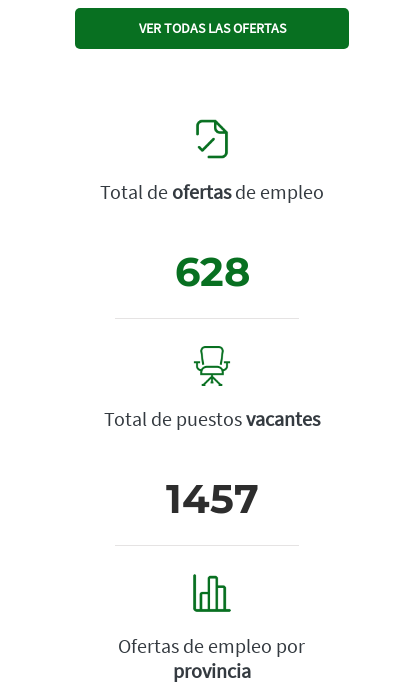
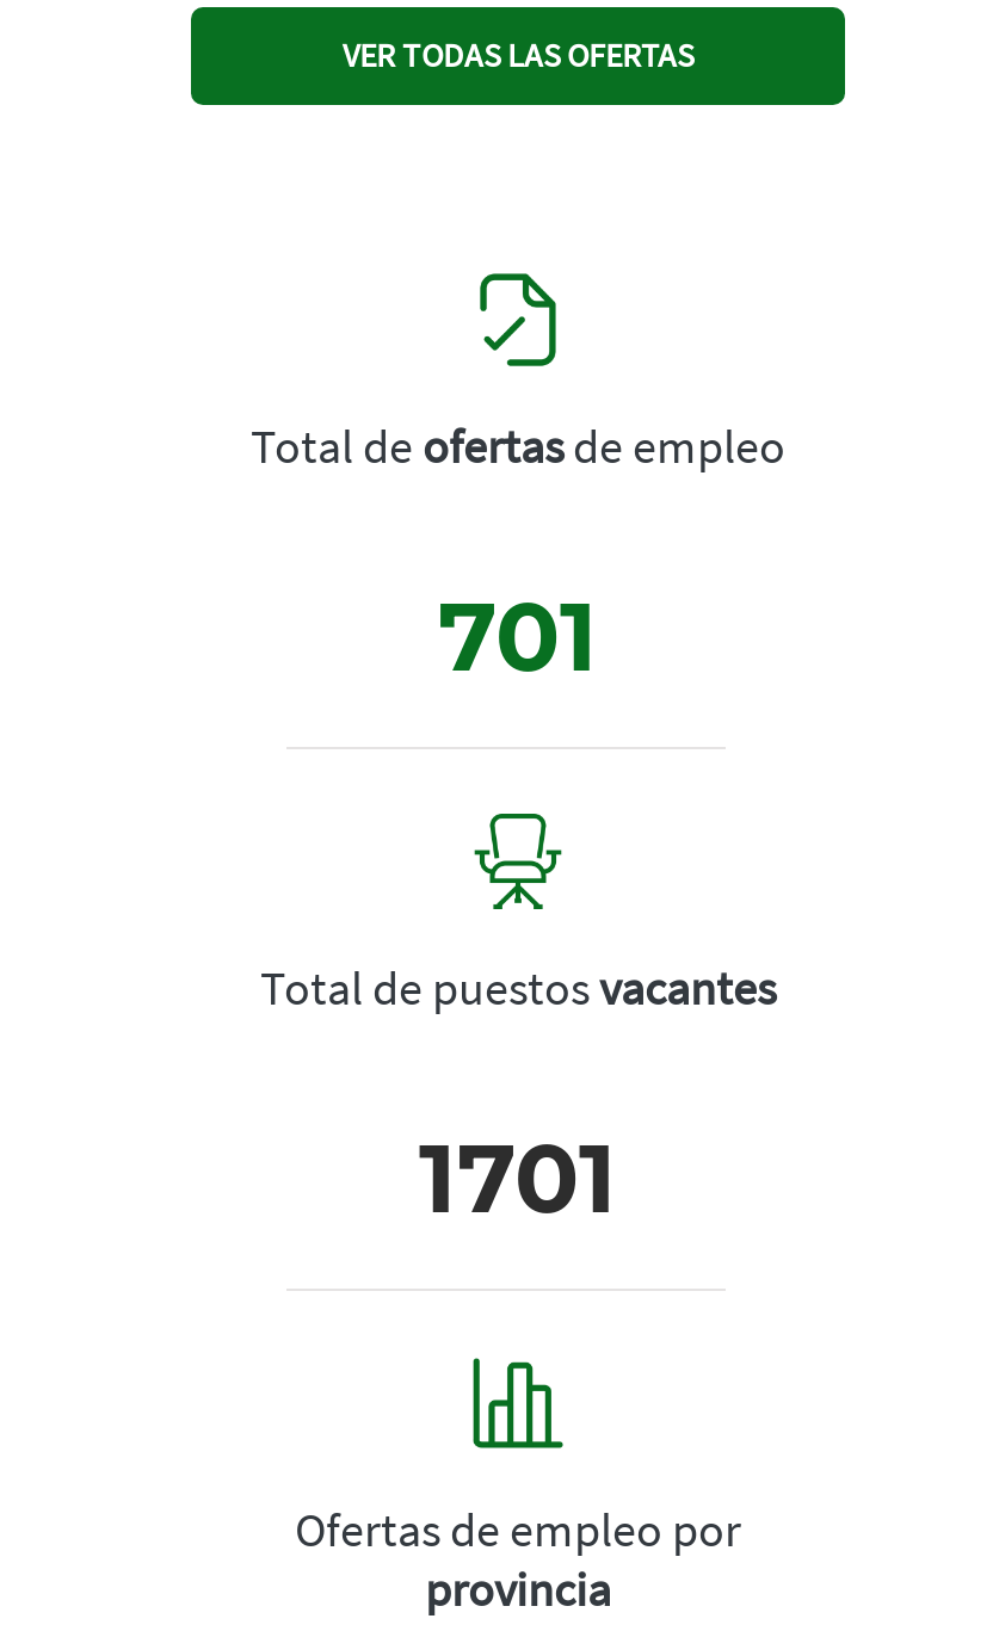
- 628
+ 701

- 1457
+ 1701
